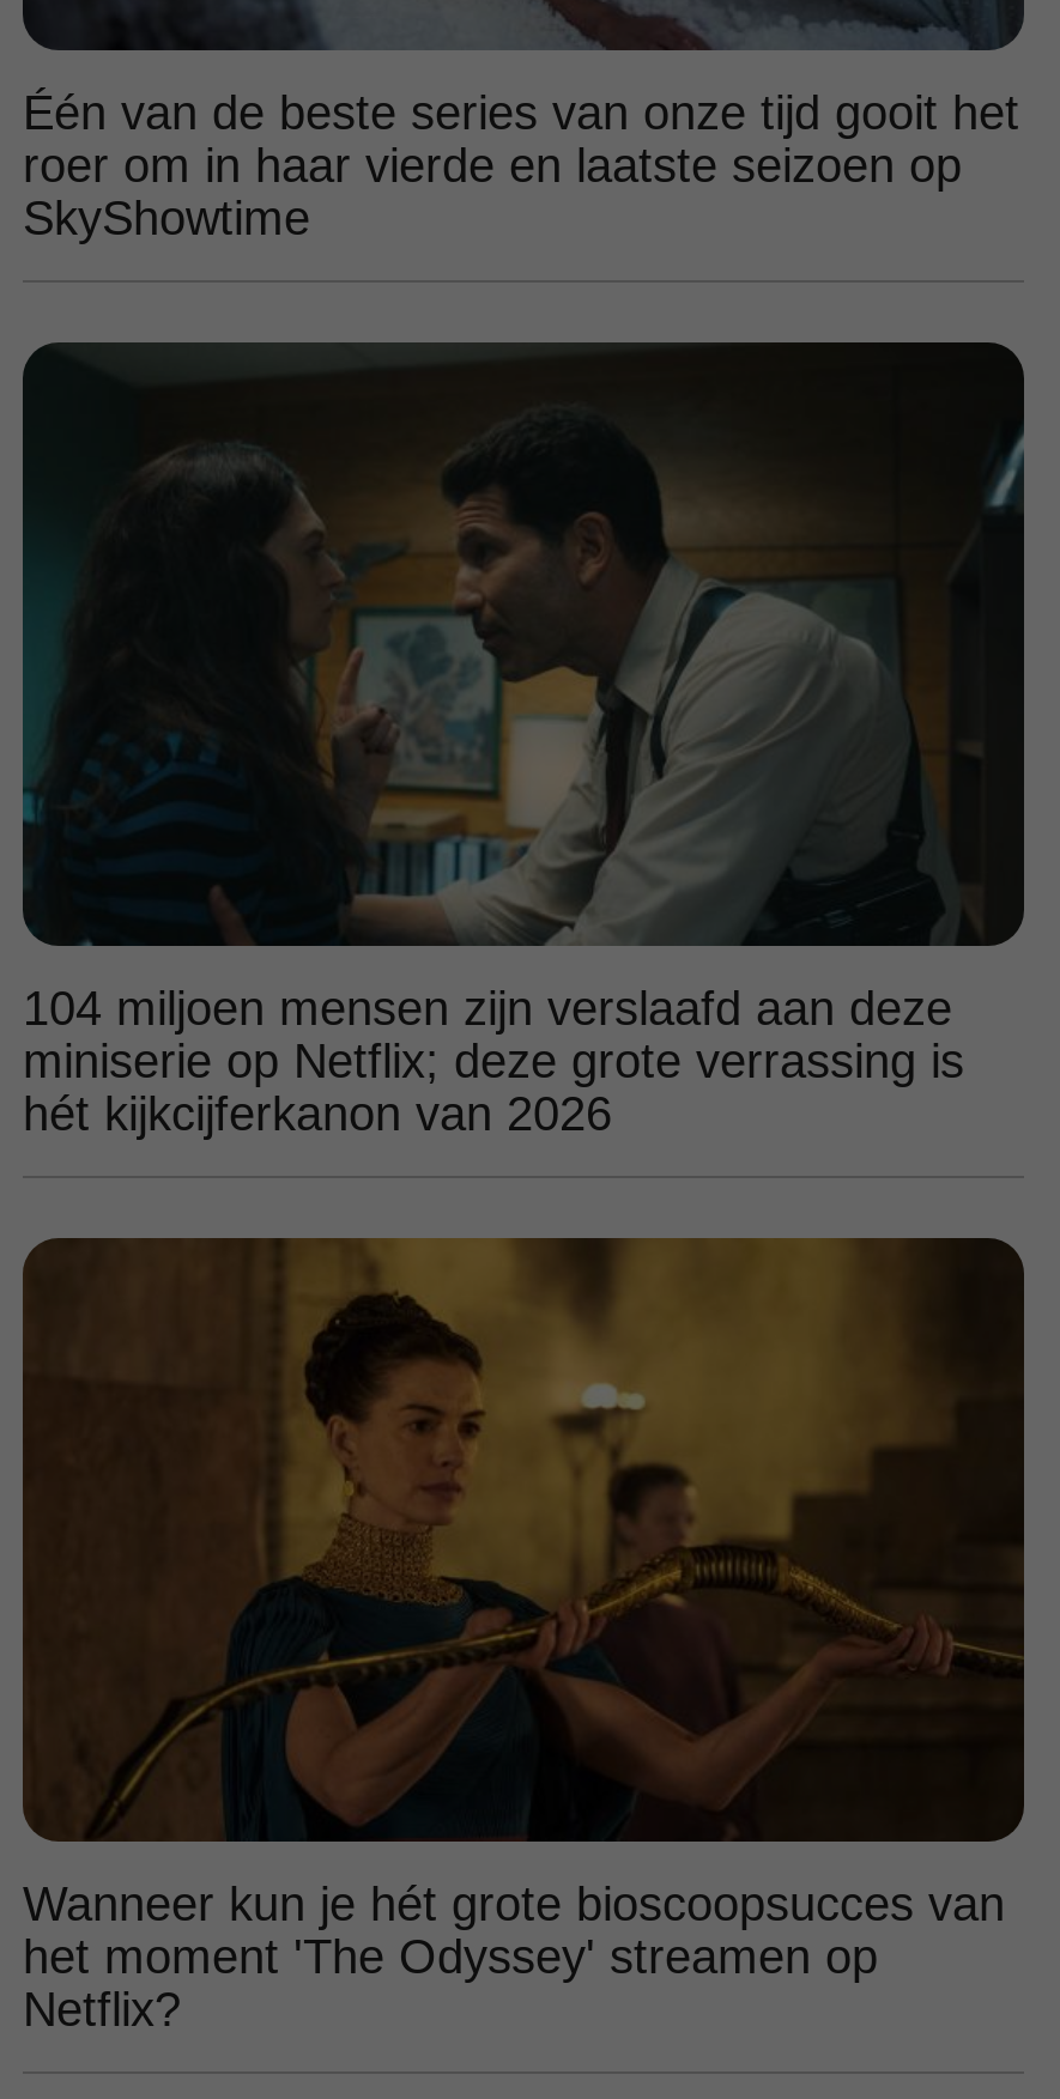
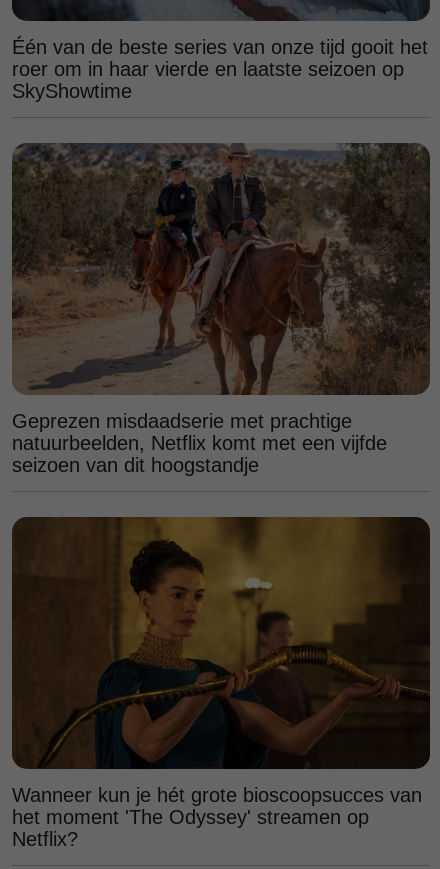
- [image]
- 104 miljoen mensen zijn verslaafd aan deze
- miniserie op Netflix; deze grote verrassing is
- hét kijkcijferkanon van 2026
+ [image]
+ Geprezen misdaadserie met prachtige
+ natuurbeelden, Netflix komt met een vijfde
+ seizoen van dit hoogstandje
